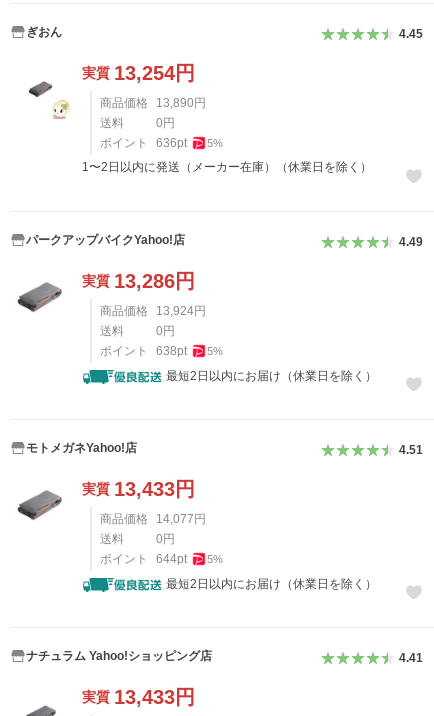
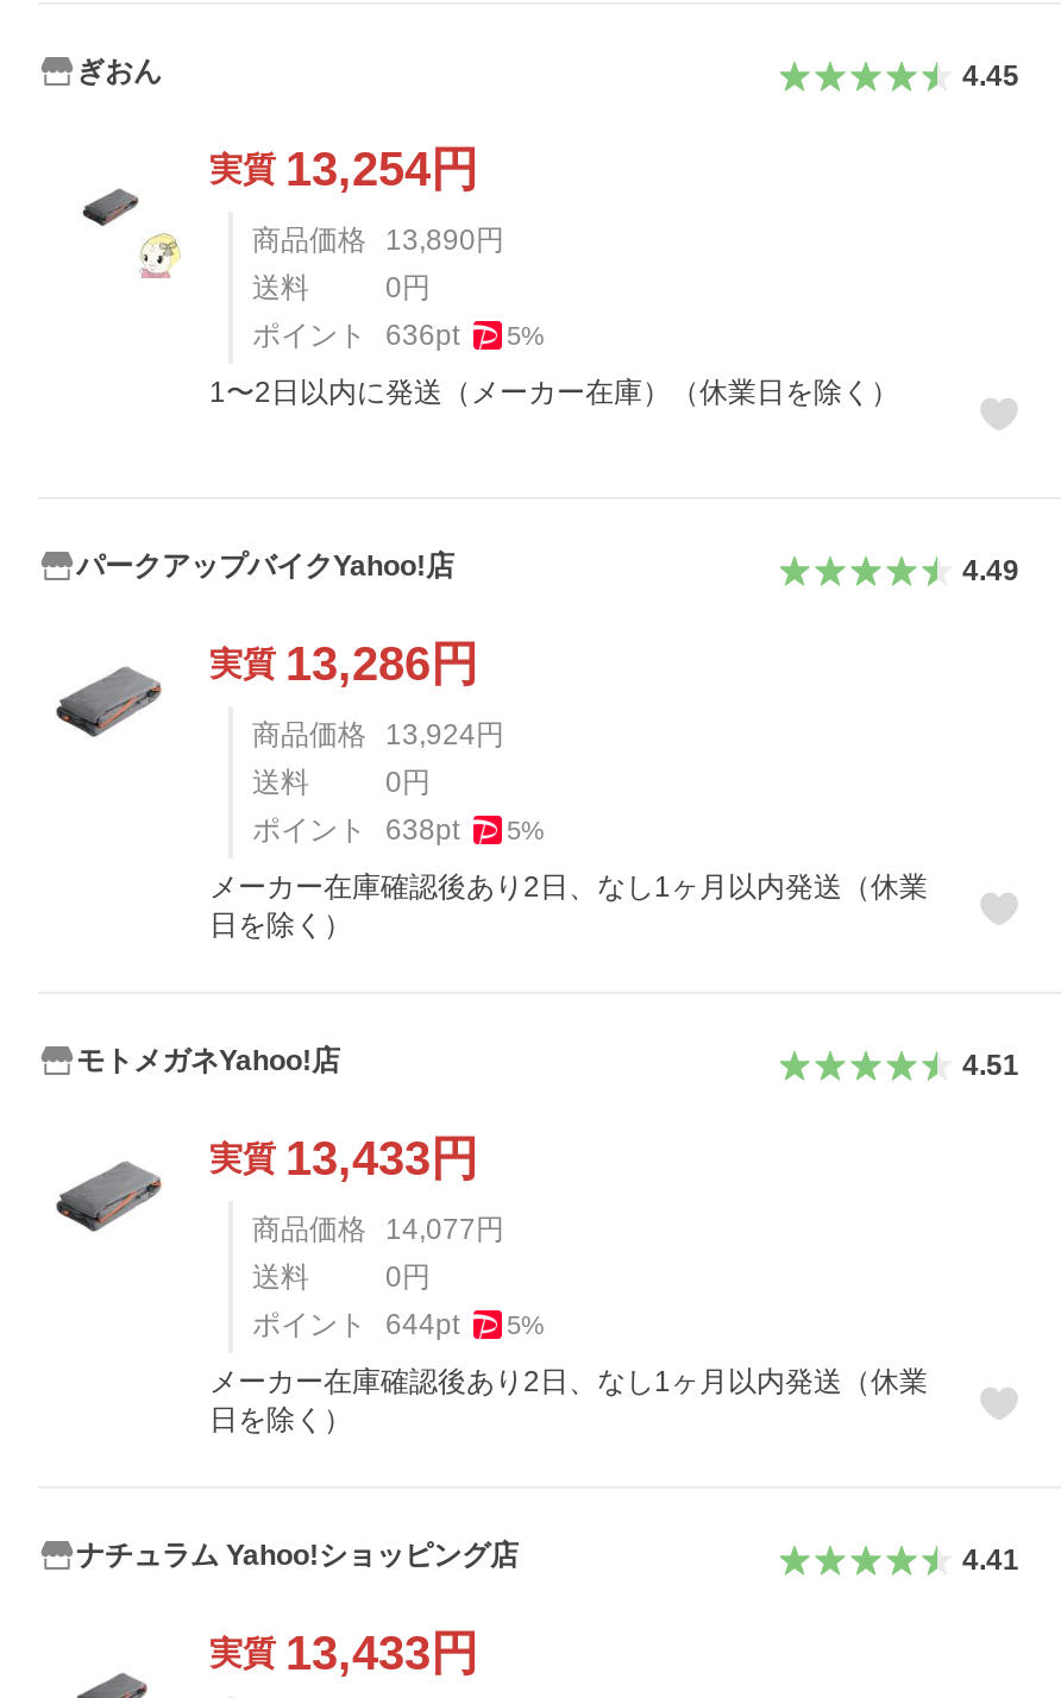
- 最短2日以内にお届け（休業日を除く）
+ メーカー在庫確認後あり2日、なし1ヶ月以内発送（休業
+ 日を除く）

- 最短2日以内にお届け（休業日を除く）
+ メーカー在庫確認後あり2日、なし1ヶ月以内発送（休業
+ 日を除く）
